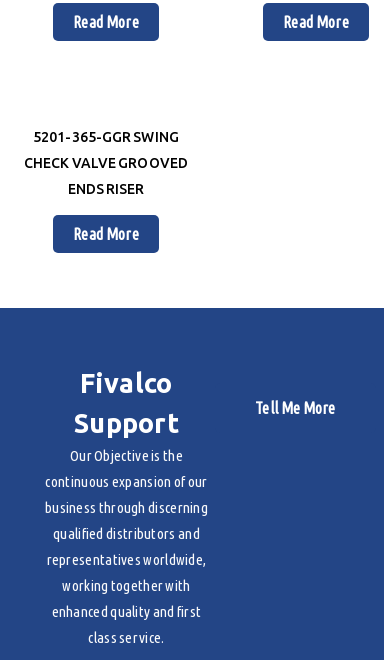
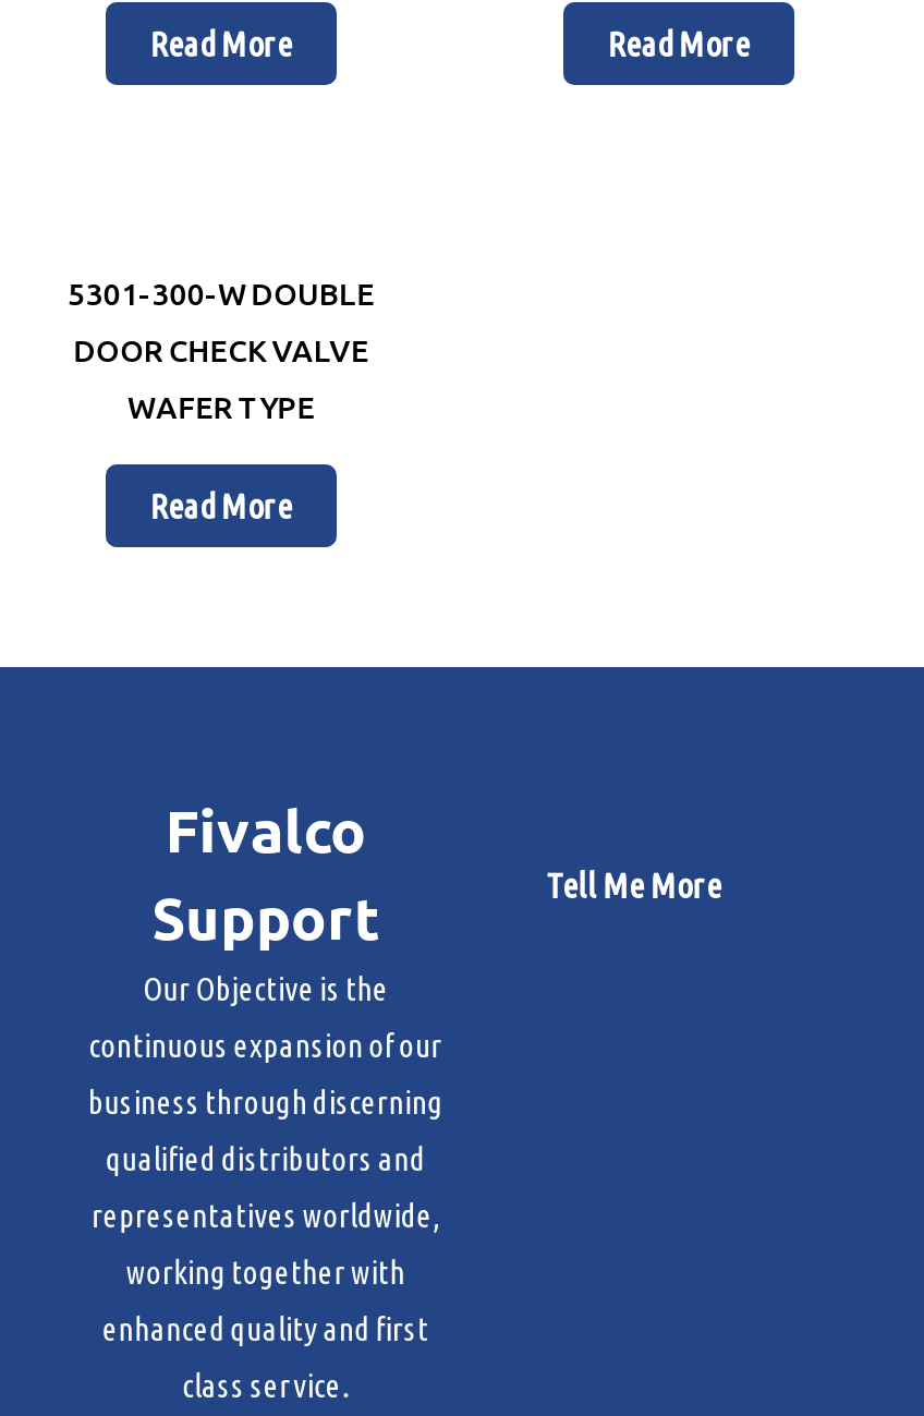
- 5201-365-GGR SWING
+ 5301-300-W DOUBLE

- CHECK VALVE GROOVED
+ DOOR CHECK VALVE

- ENDS RISER
+ WAFER TYPE
